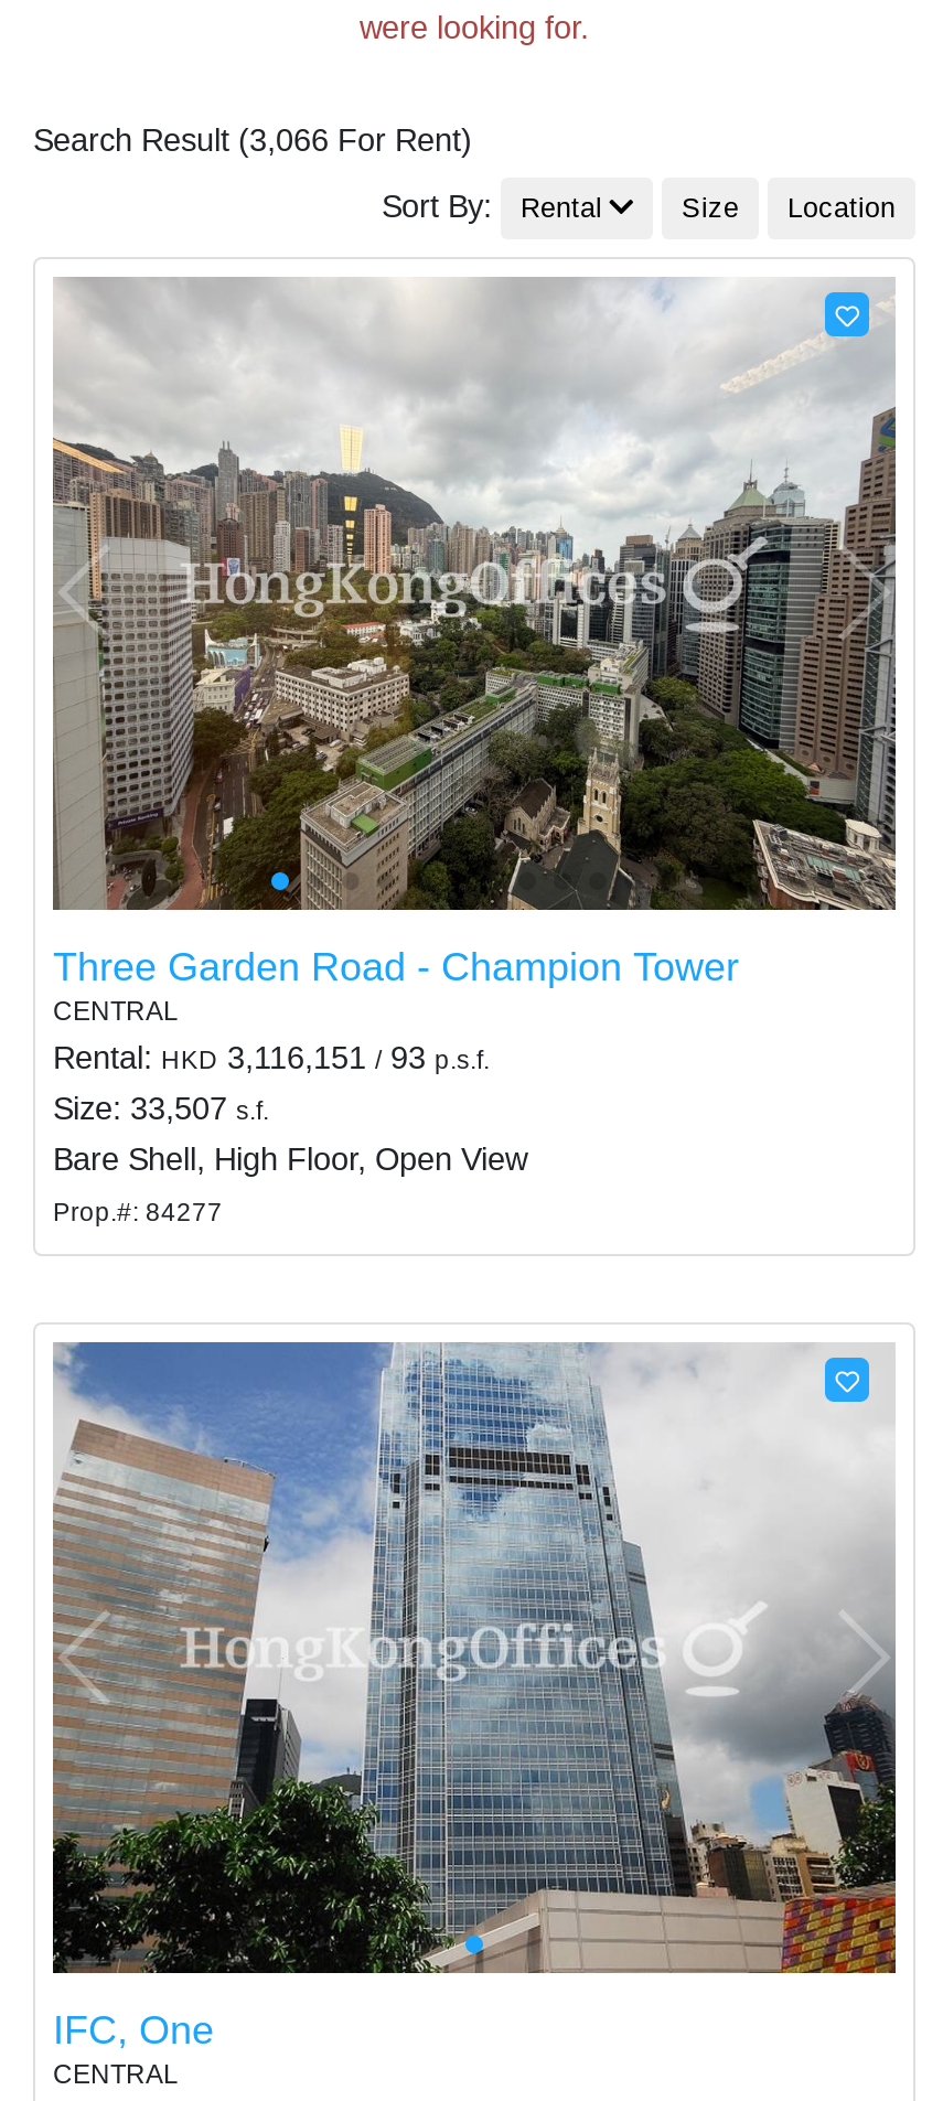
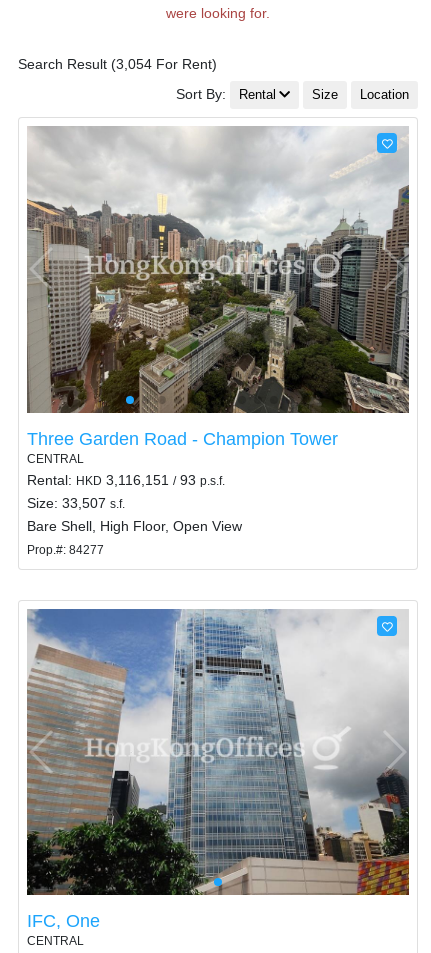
- Search Result (3,066 For Rent)
+ Search Result (3,054 For Rent)
